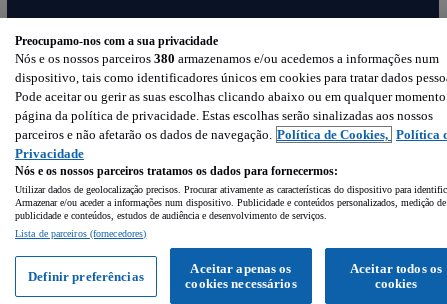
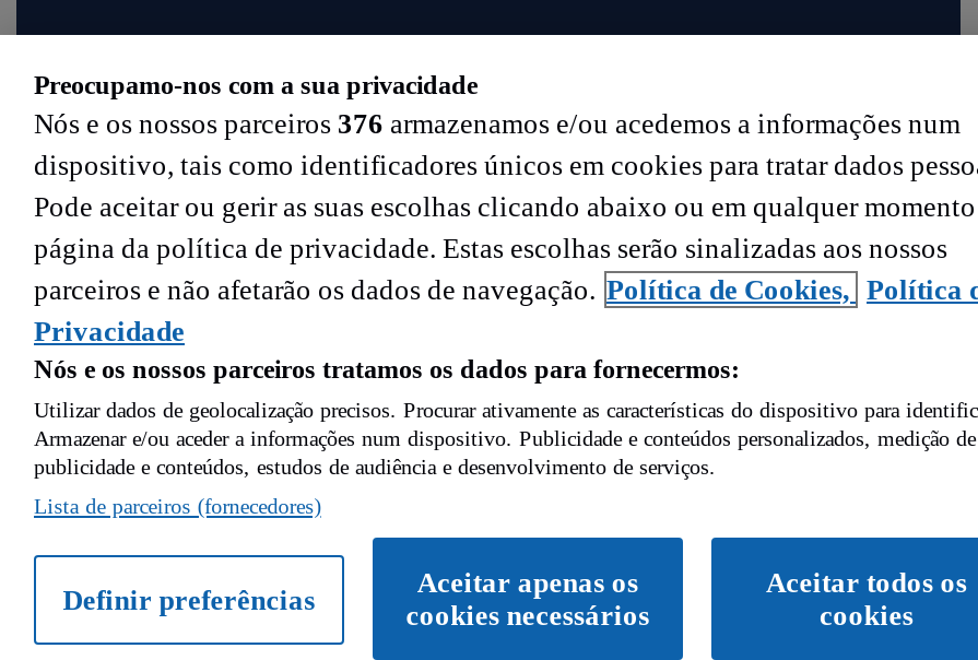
- Nós e os nossos parceiros 380 armazenamos e/ou acedemos a informações num
+ Nós e os nossos parceiros 376 armazenamos e/ou acedemos a informações num
